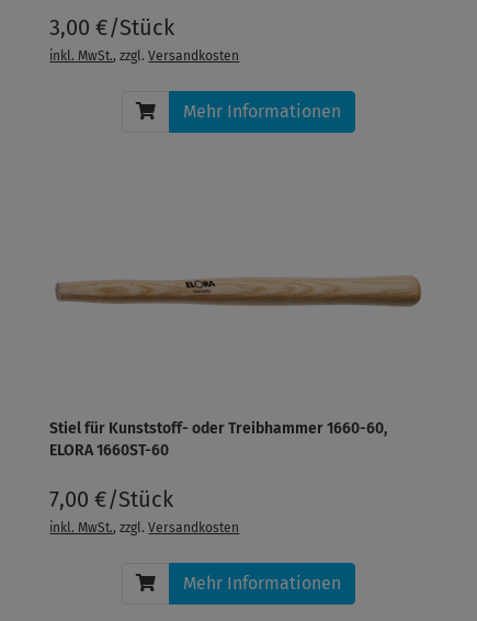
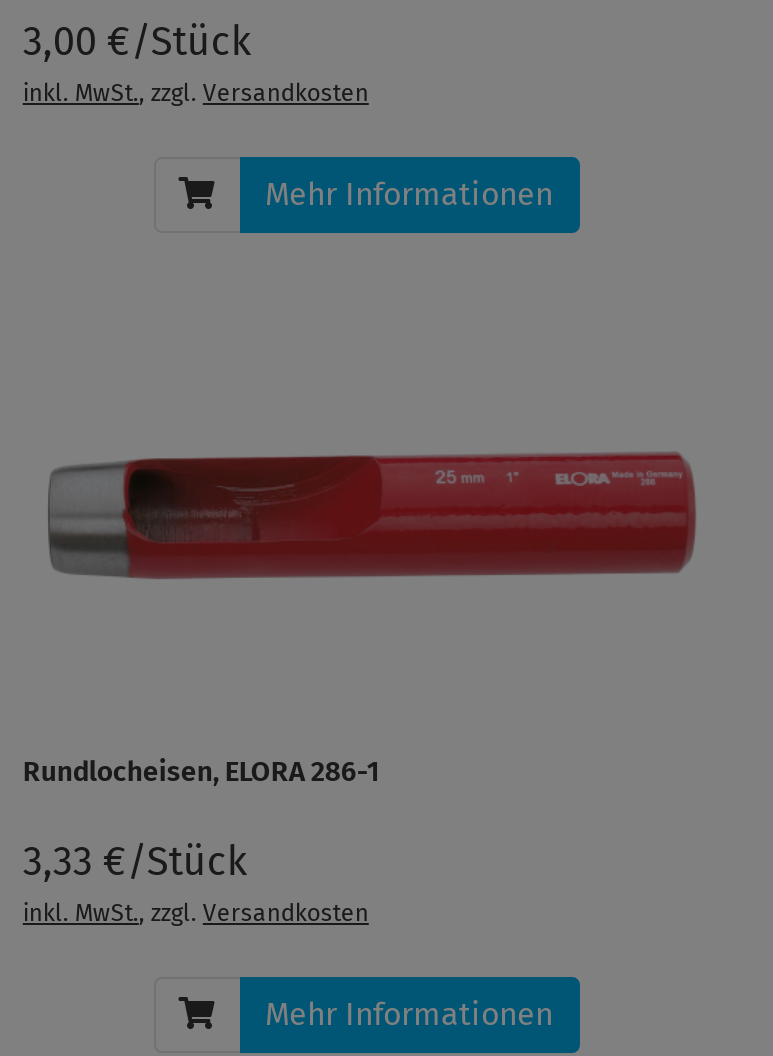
- [image]
+ [image]

- Stiel für Kunststoff- oder Treibhammer 1660-60,
- ELORA 1660ST-60
+ Rundlocheisen, ELORA 286-1

- 7,00 €/Stück
+ 3,33 €/Stück
